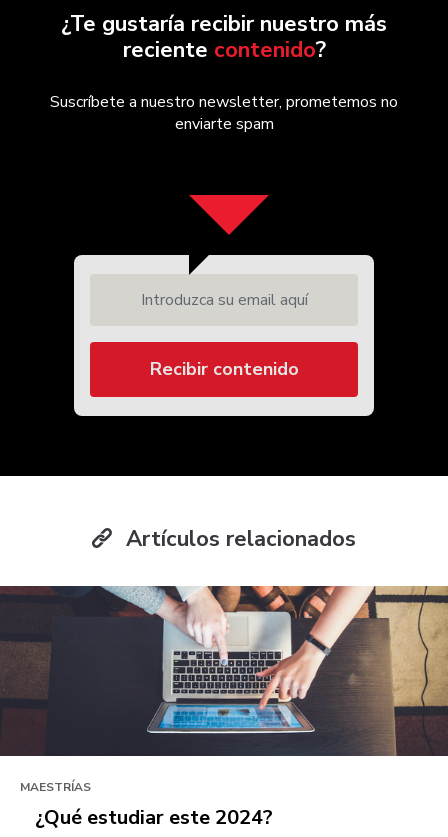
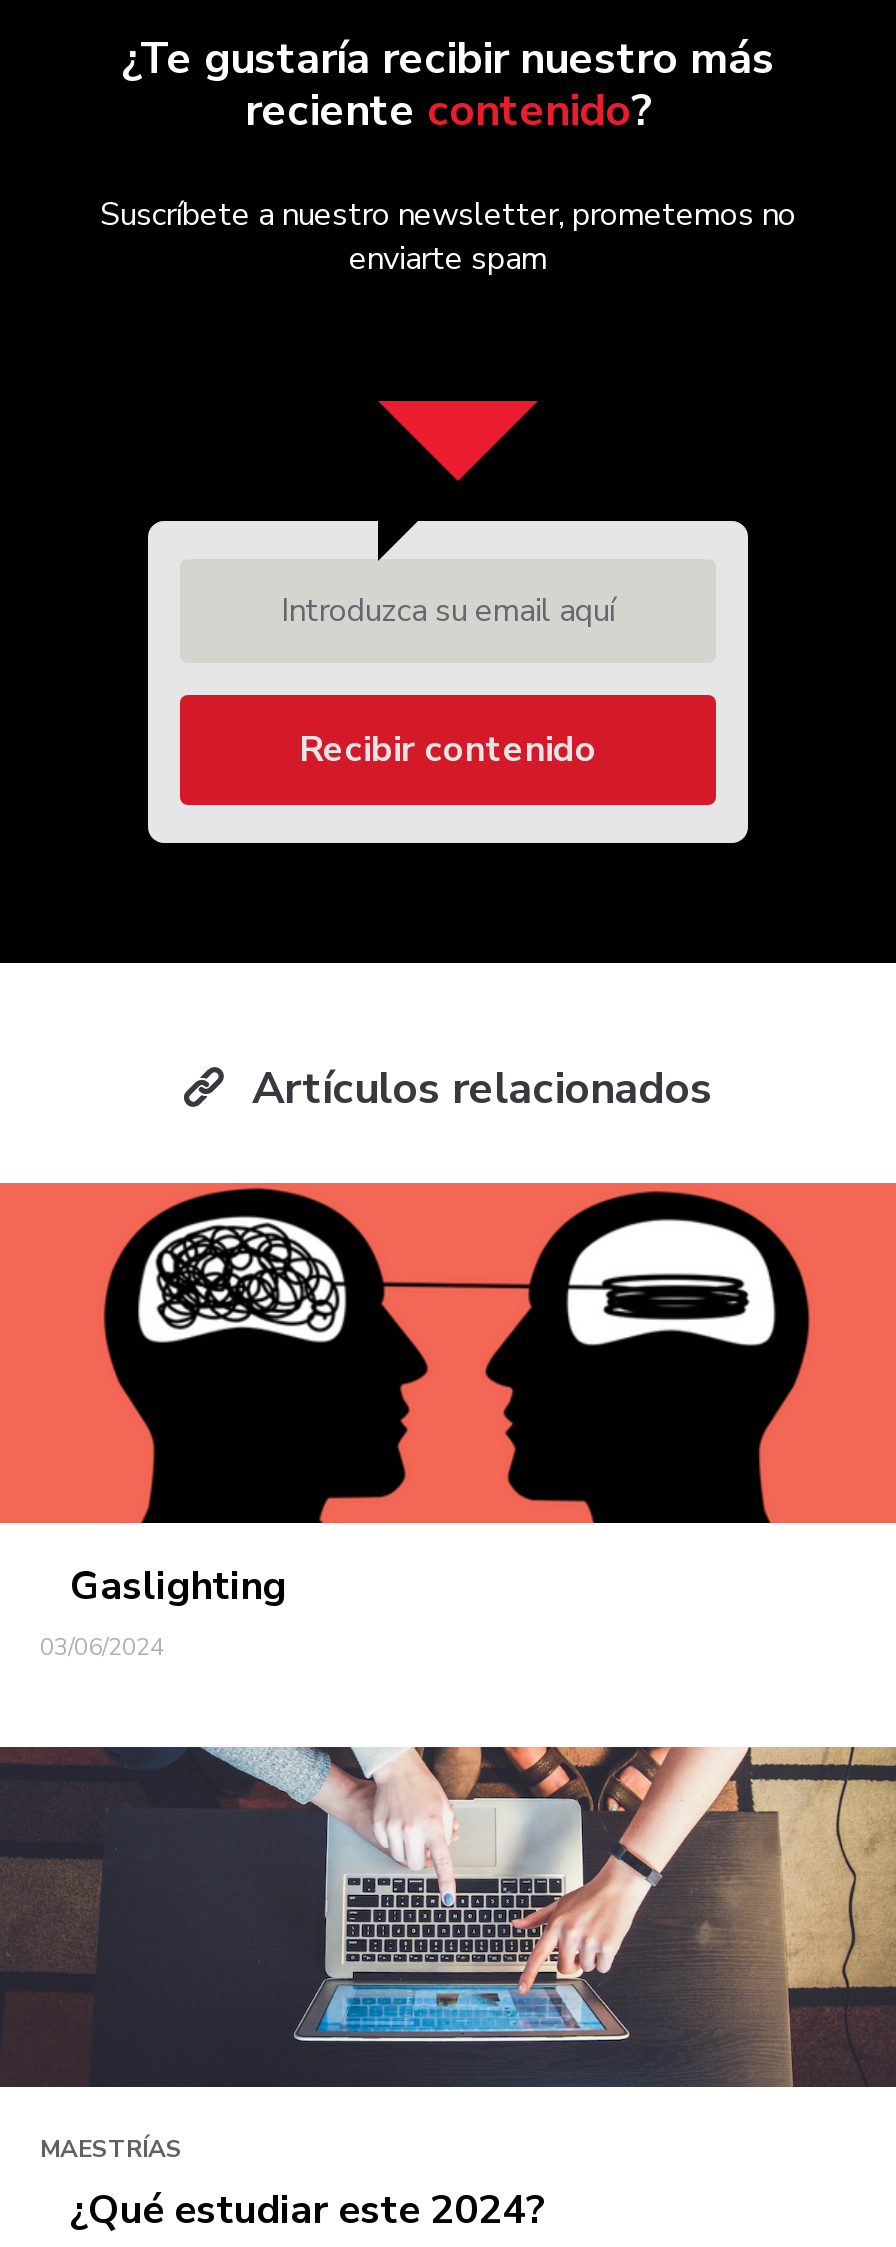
+ [image]
+ Gaslighting
+ 03/06/2024
